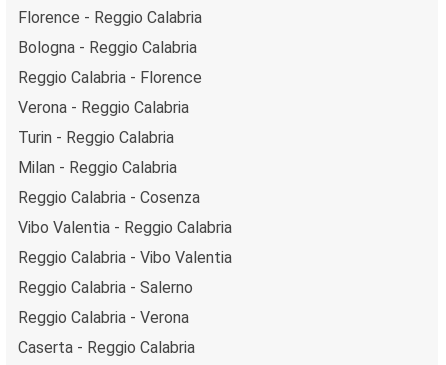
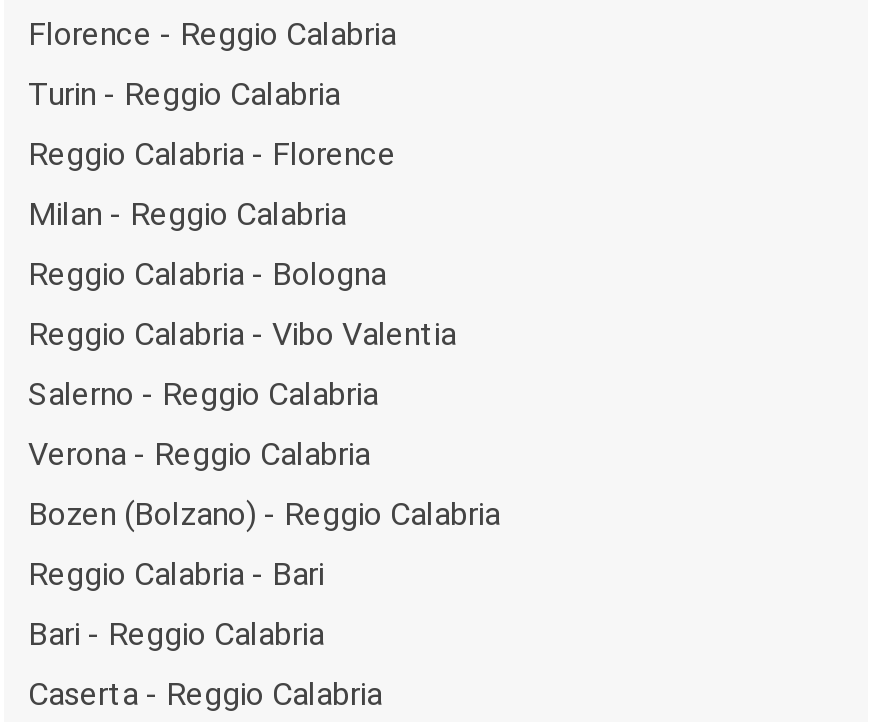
- Bologna - Reggio Calabria

+ Reggio Calabria - Bologna
+ Salerno - Reggio Calabria

moved down: Verona - Reggio Calabria

moved up: Turin - Reggio Calabria

moved up: Milan - Reggio Calabria

- Reggio Calabria - Cosenza
- Vibo Valentia - Reggio Calabria
- Reggio Calabria - Salerno
- Reggio Calabria - Verona
+ Bozen (Bolzano) - Reggio Calabria
+ Reggio Calabria - Bari
+ Bari - Reggio Calabria

moved up: Reggio Calabria - Vibo Valentia
